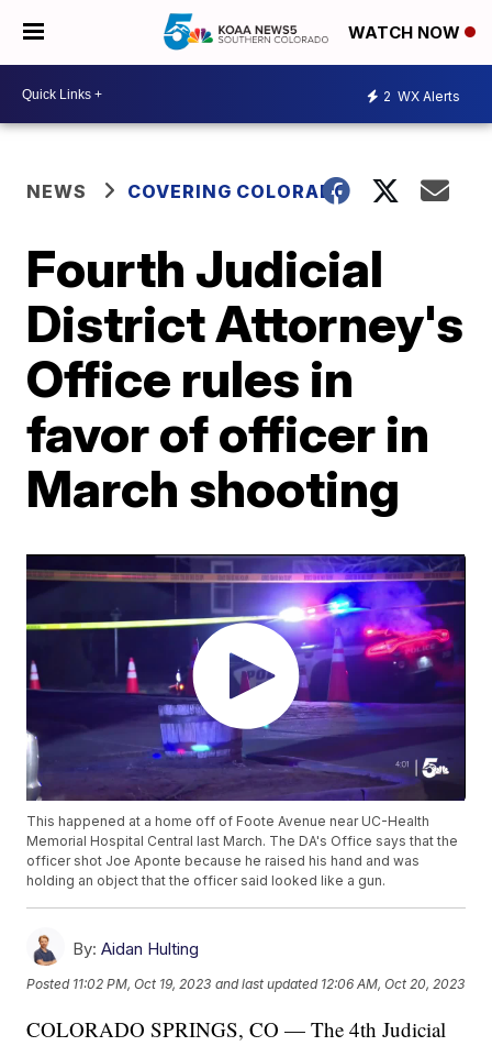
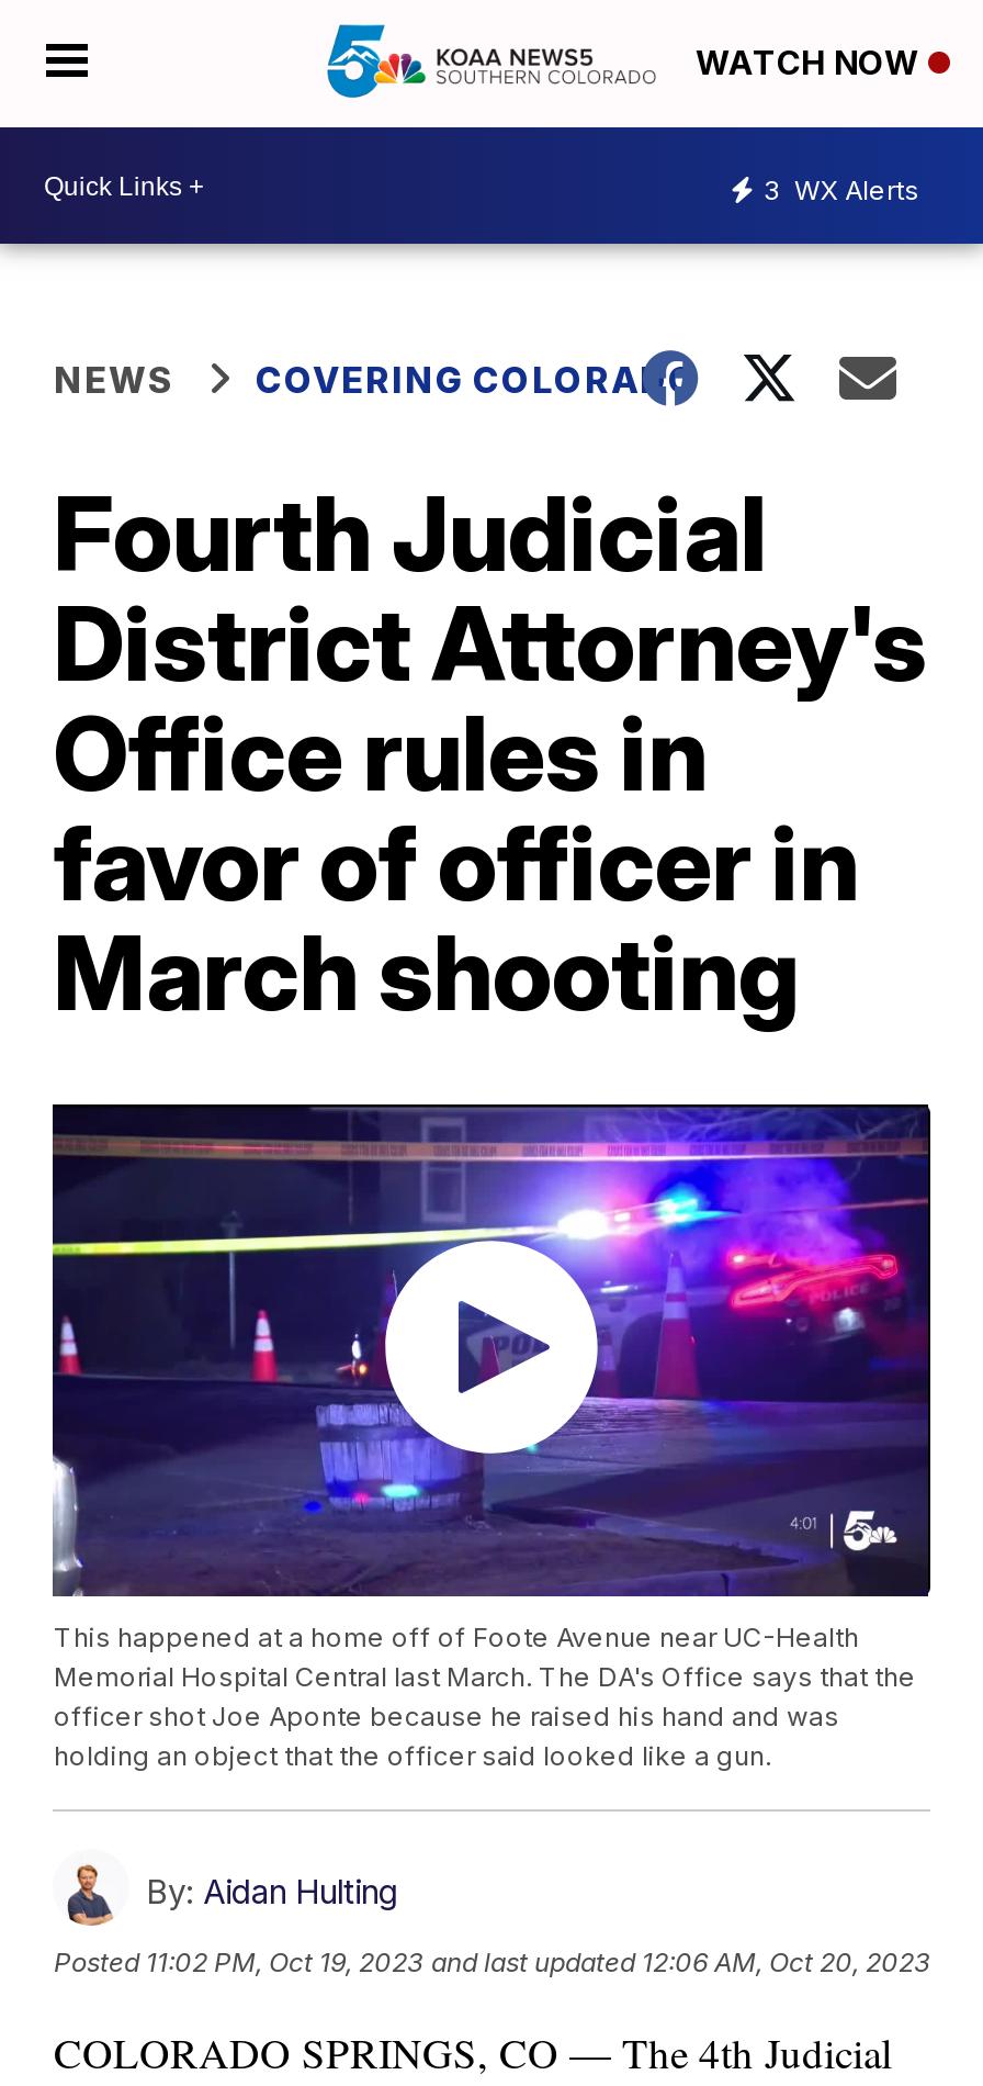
- 2 WX Alerts
+ 3 WX Alerts
